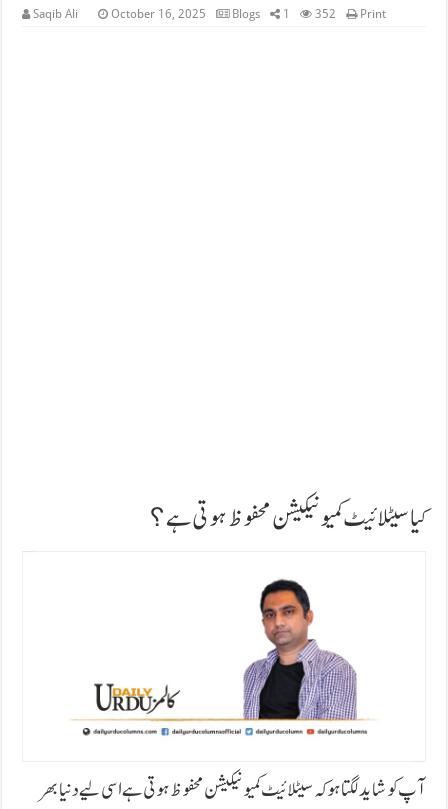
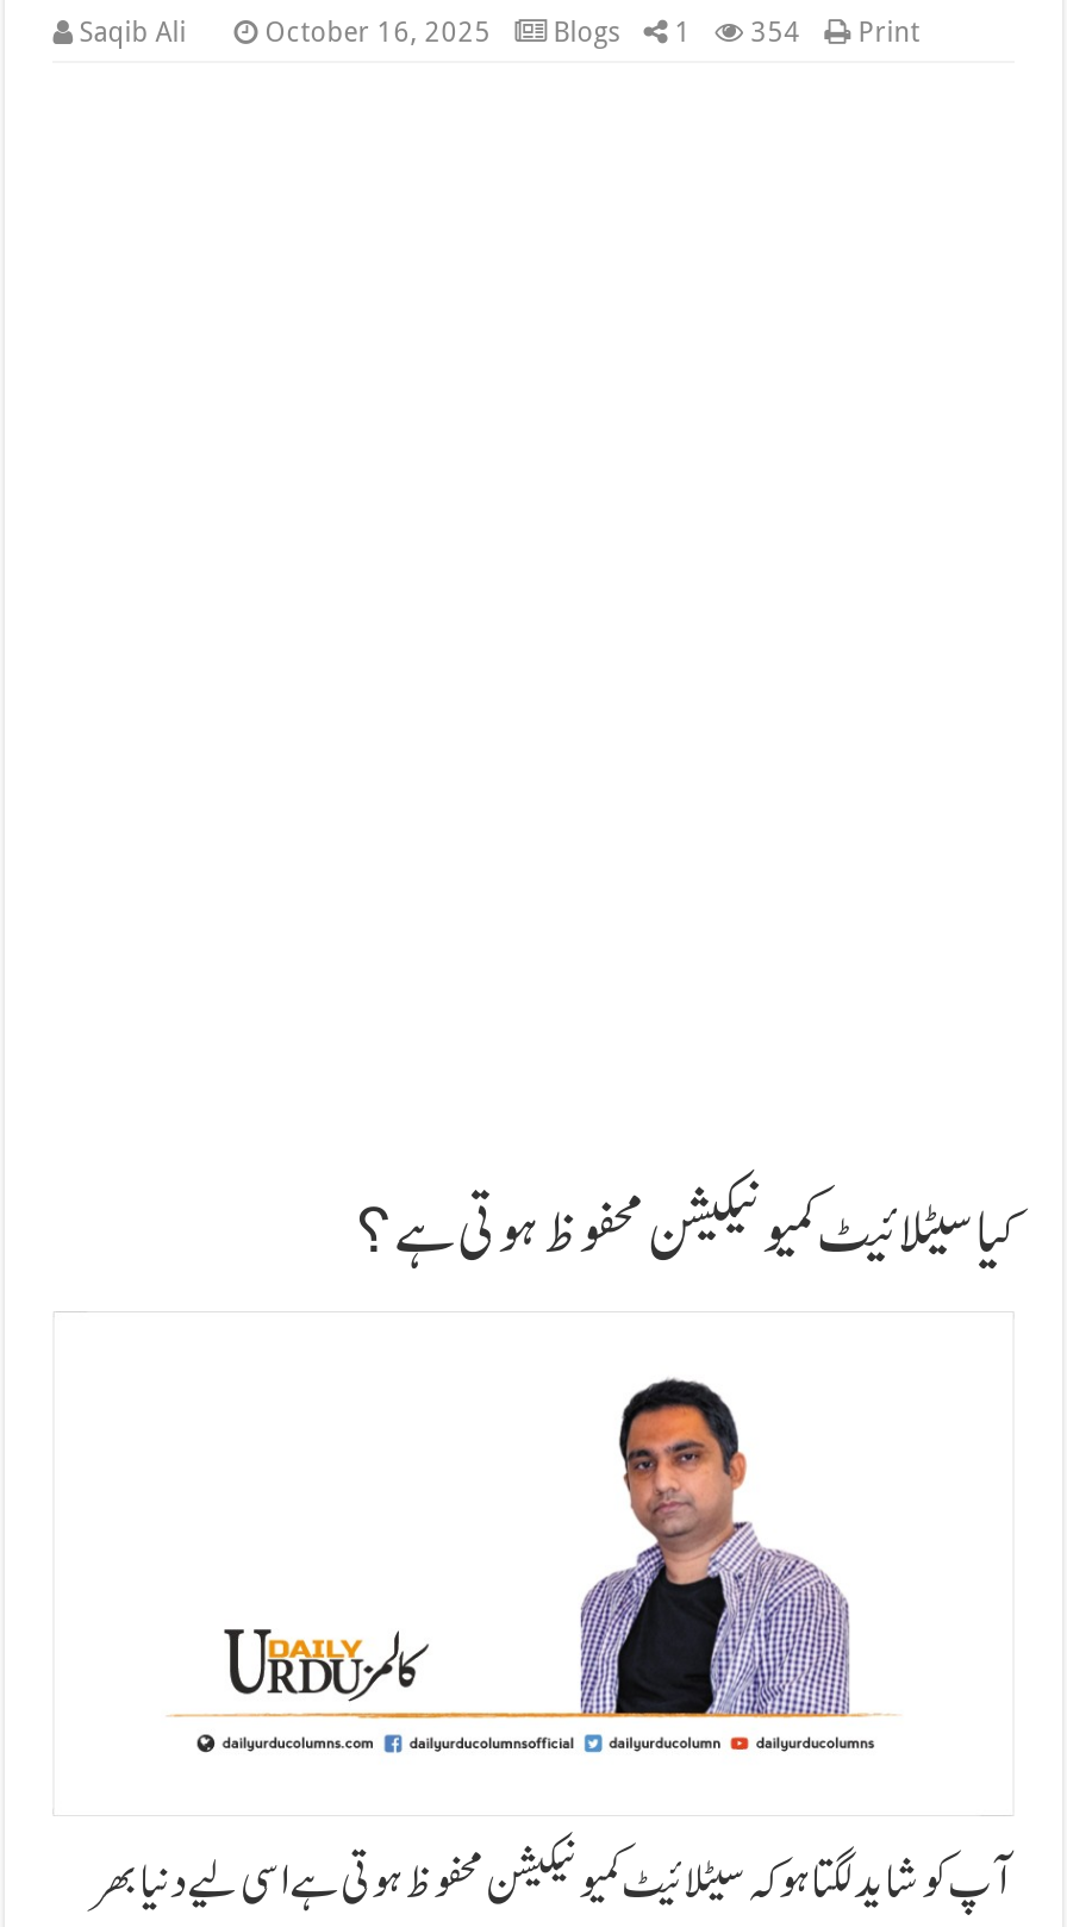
- October 16, 2025 Blogs 1 352 Print
+ October 16, 2025 Blogs 1 354 Print
